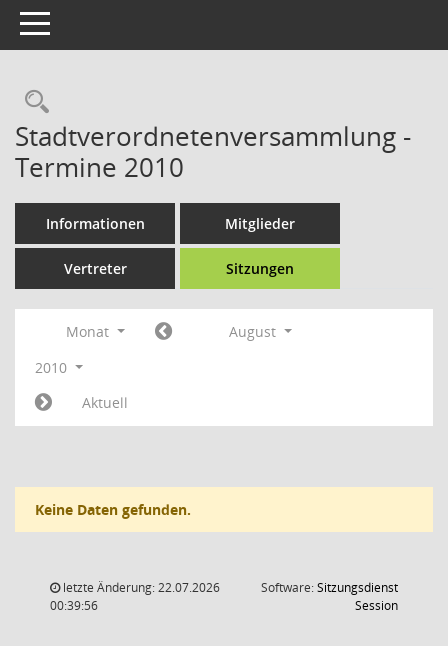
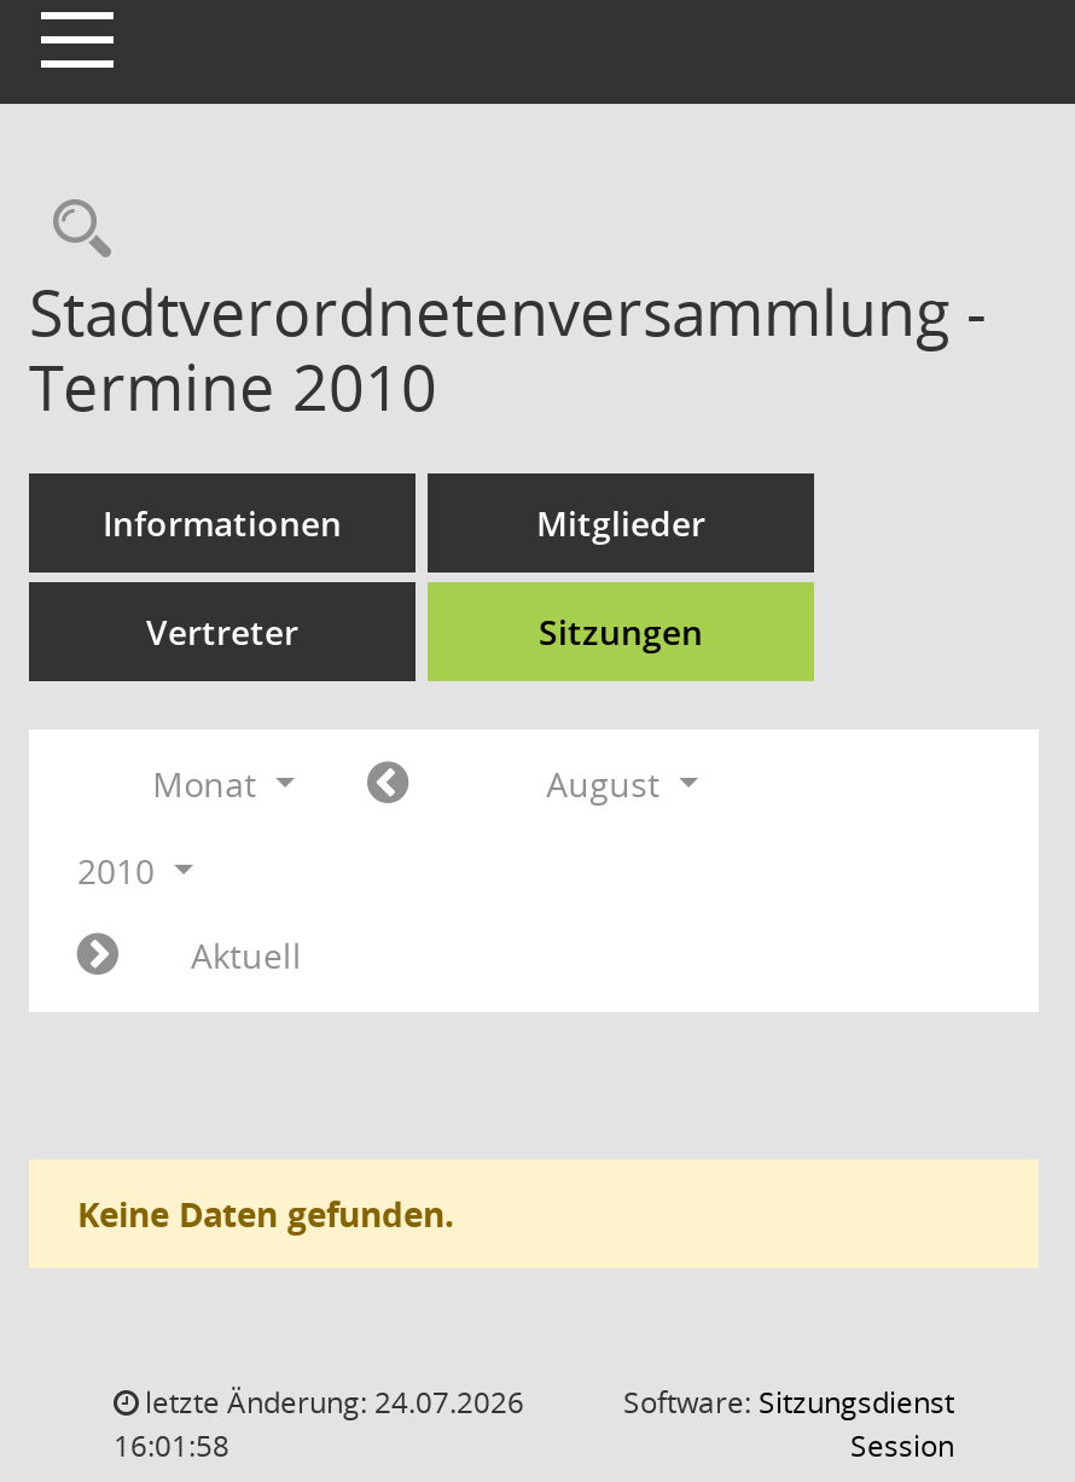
- letzte Änderung: 22.07.2026
+ letzte Änderung: 24.07.2026

- 00:39:56
+ 16:01:58
